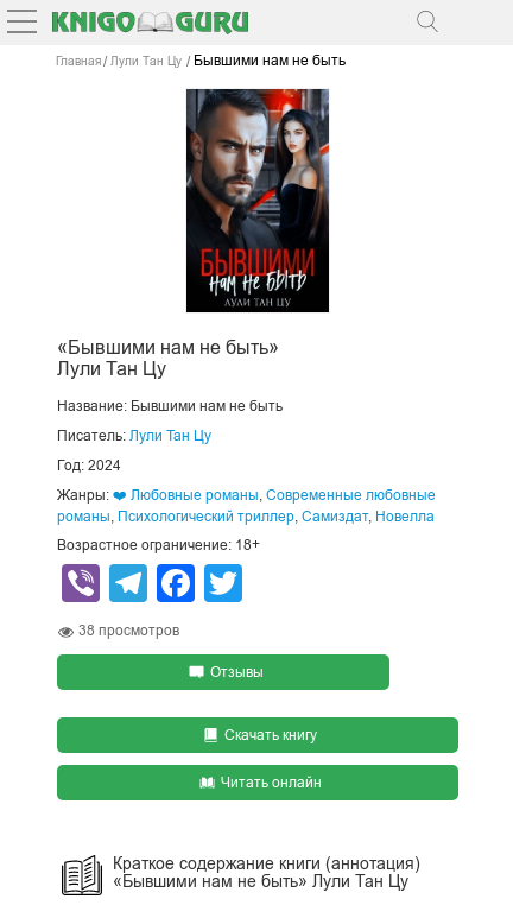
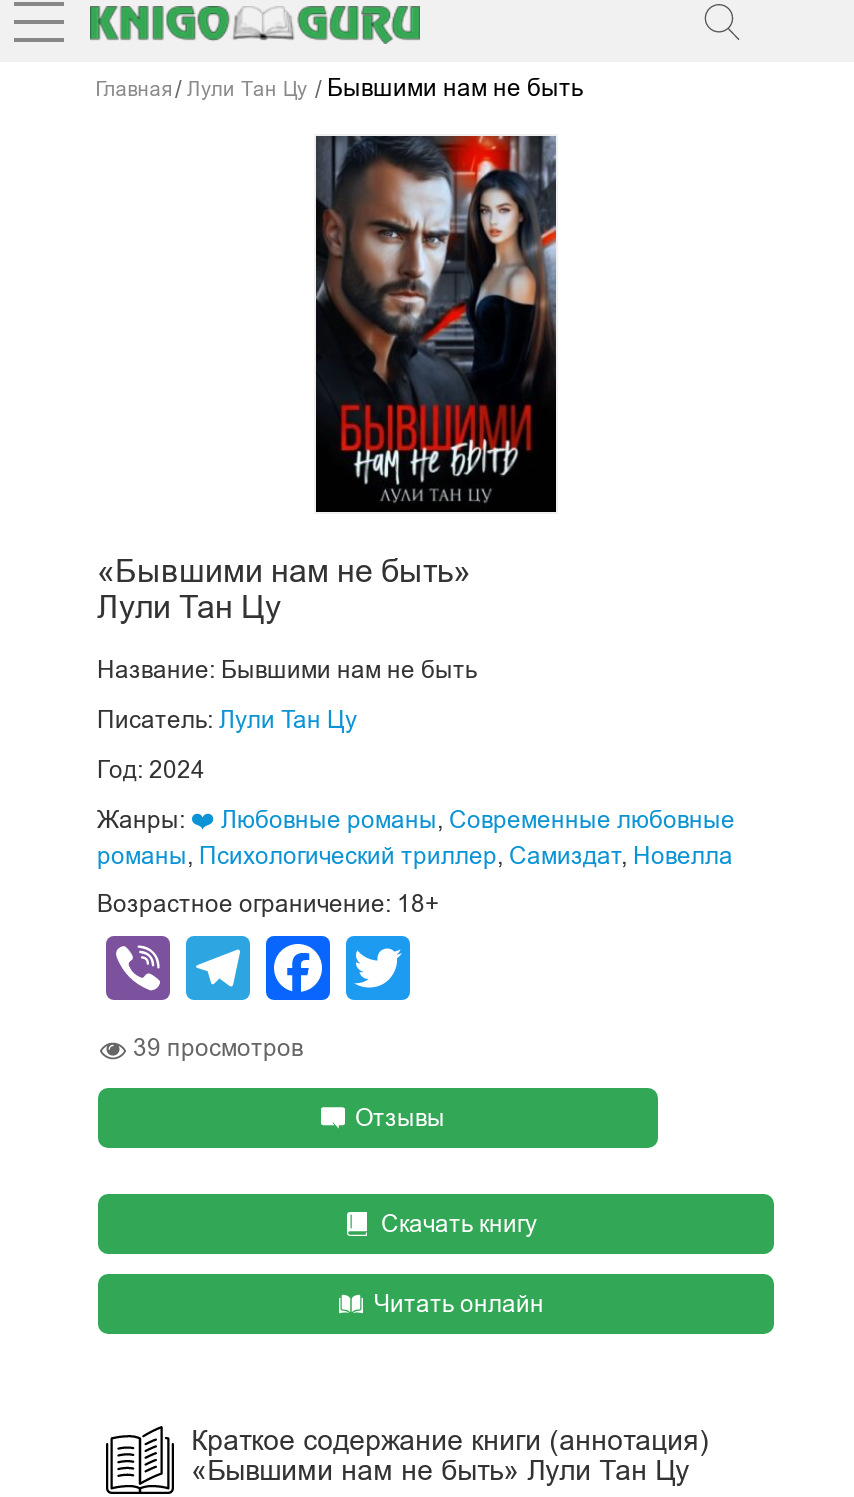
- 38 просмотров
+ 39 просмотров
